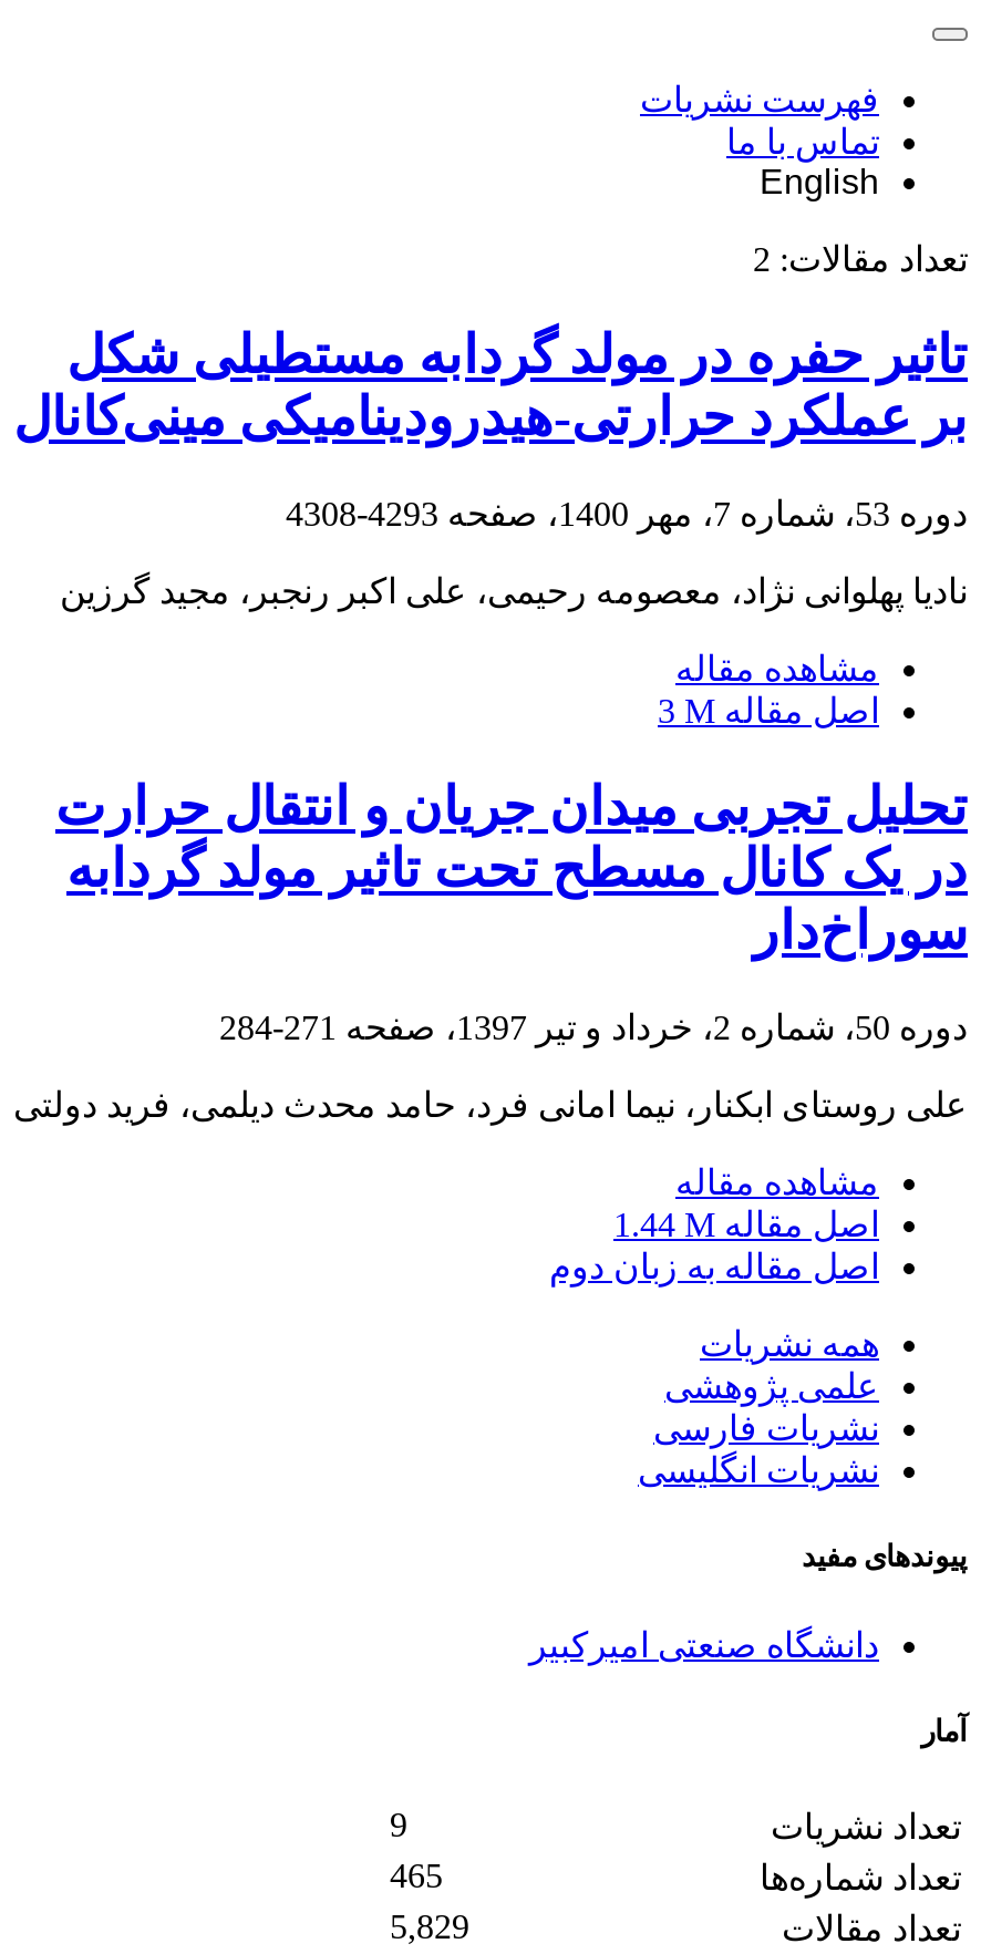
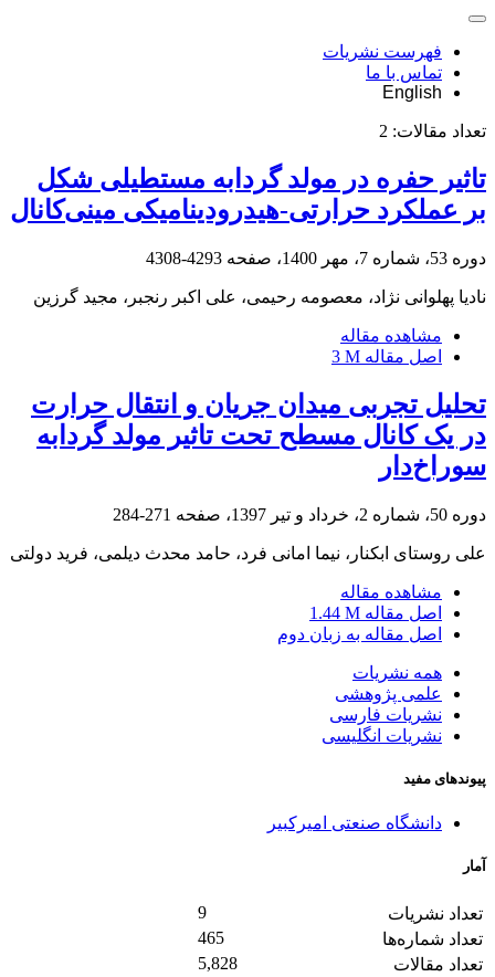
- 5,829
+ 5,828
